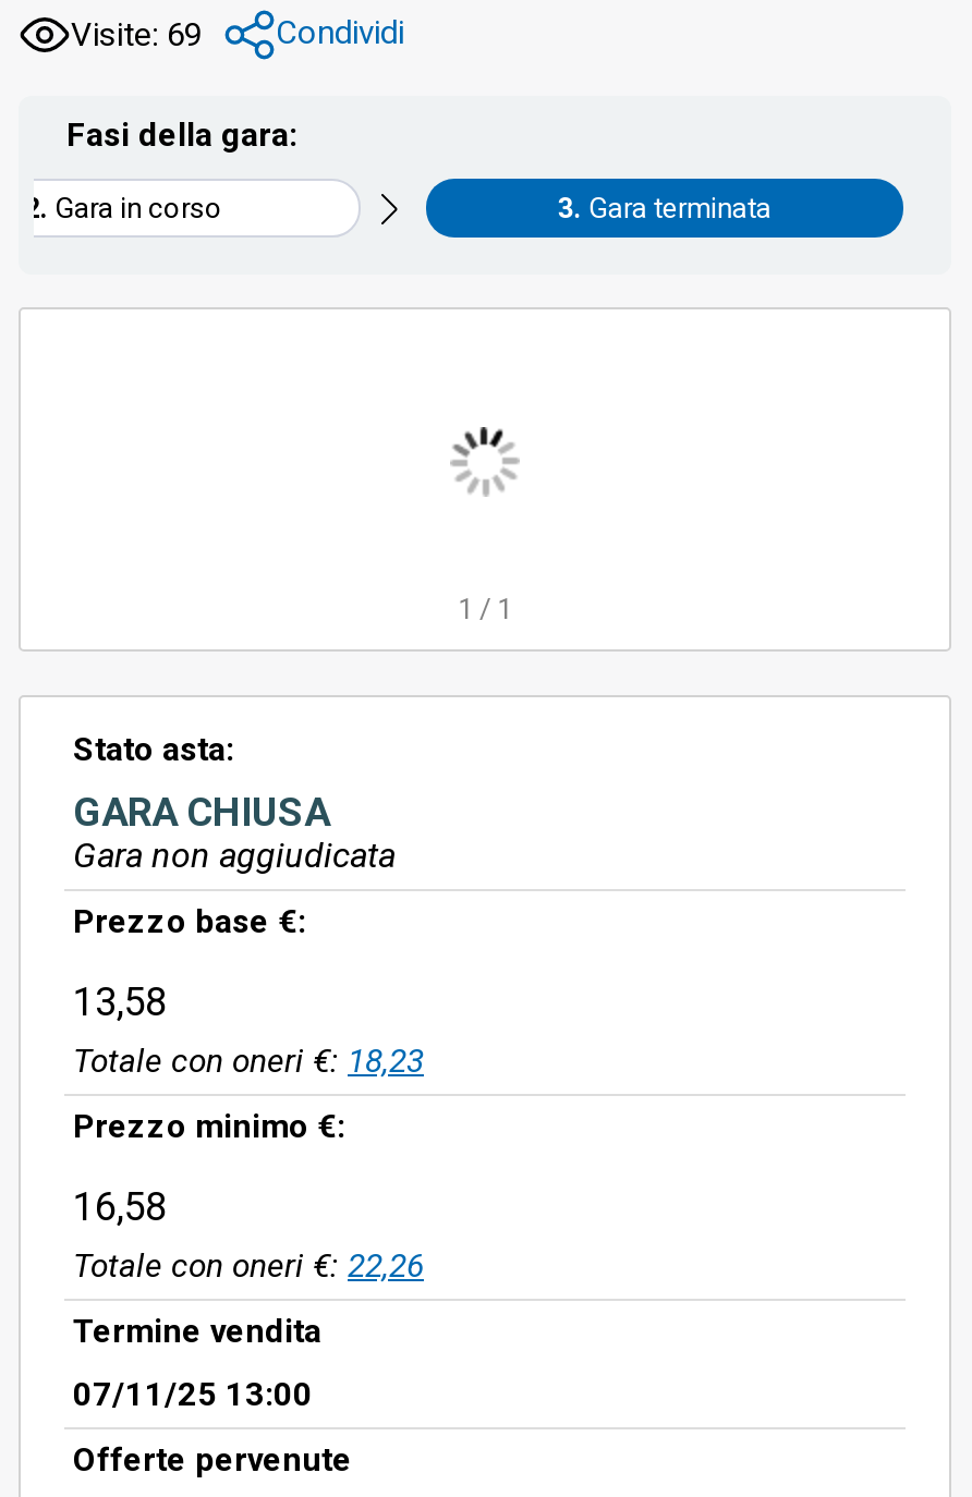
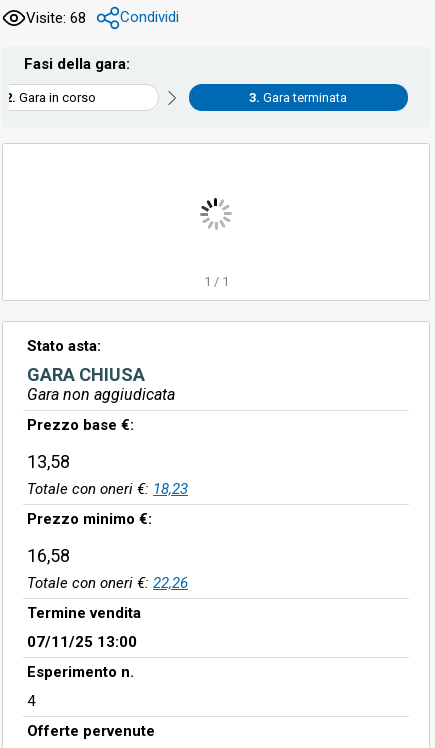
- Visite: 69 Condividi
+ Visite: 68 Condividi

+ Esperimento n.
+ 4
